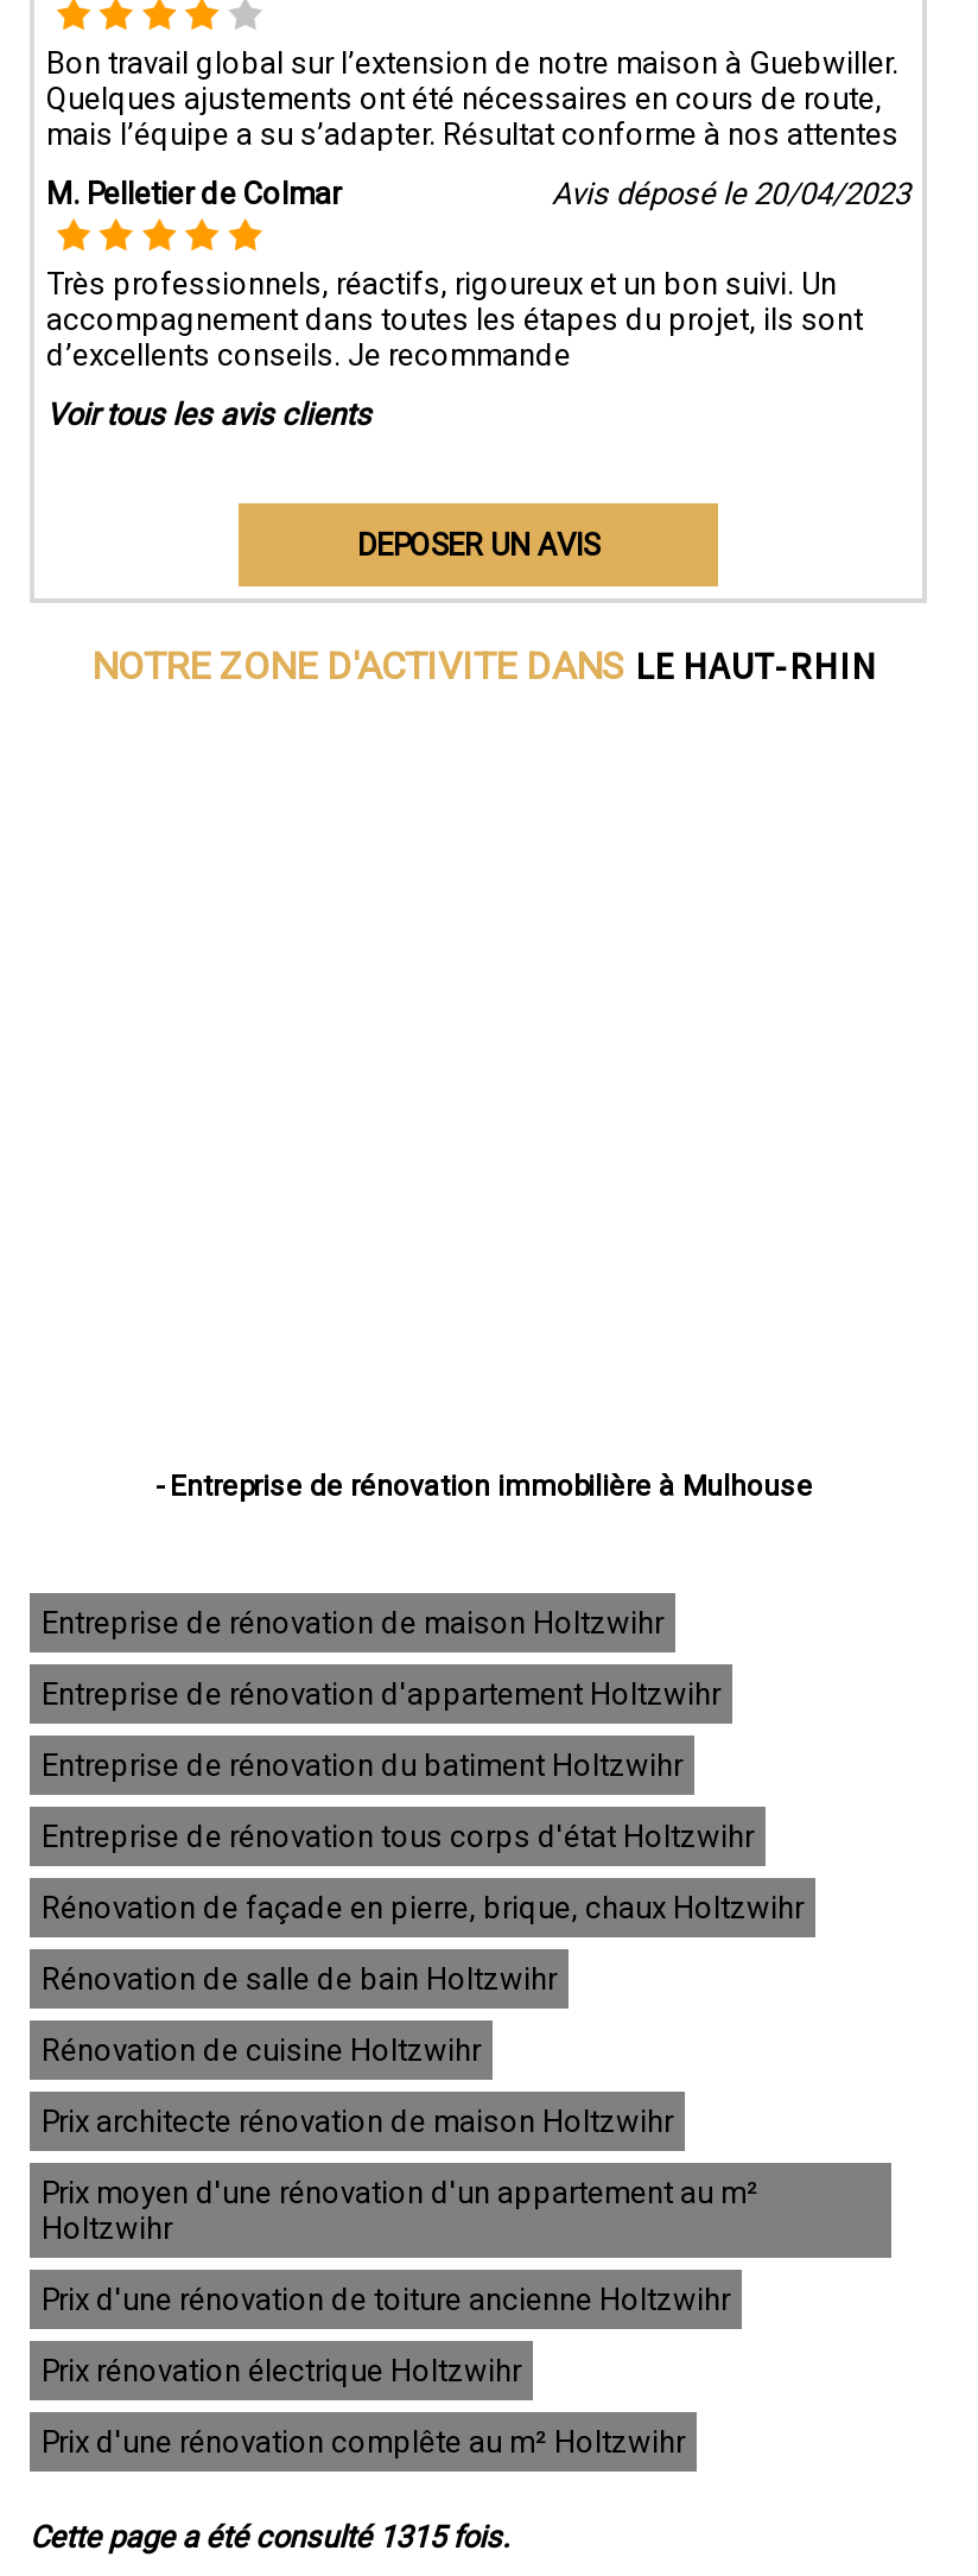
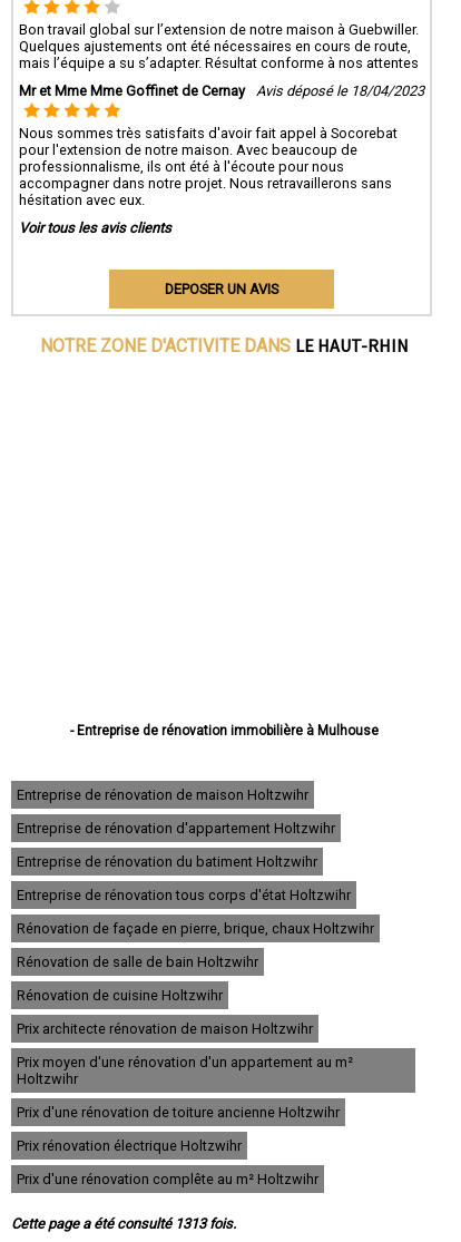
- M. Pelletier de Colmar
- Avis déposé le 20/04/2023
+ Mr et Mme Mme Goffinet de Cernay
+ Avis déposé le 18/04/2023

- Très professionnels, réactifs, rigoureux et un bon suivi. Un
- accompagnement dans toutes les étapes du projet, ils sont
- d’excellents conseils. Je recommande
+ Nous sommes très satisfaits d'avoir fait appel à Socorebat
+ pour l'extension de notre maison. Avec beaucoup de
+ professionnalisme, ils ont été à l'écoute pour nous
+ accompagner dans notre projet. Nous retravaillerons sans
+ hésitation avec eux.

- Cette page a été consulté 1315 fois.
+ Cette page a été consulté 1313 fois.
